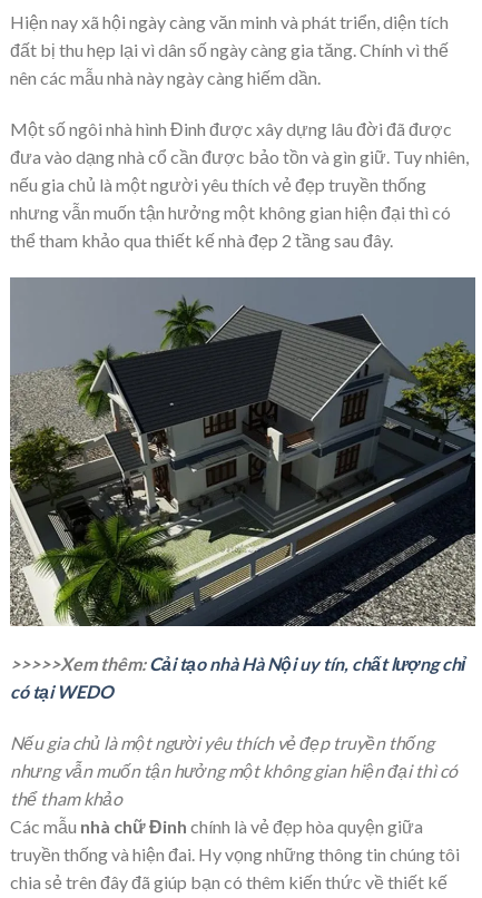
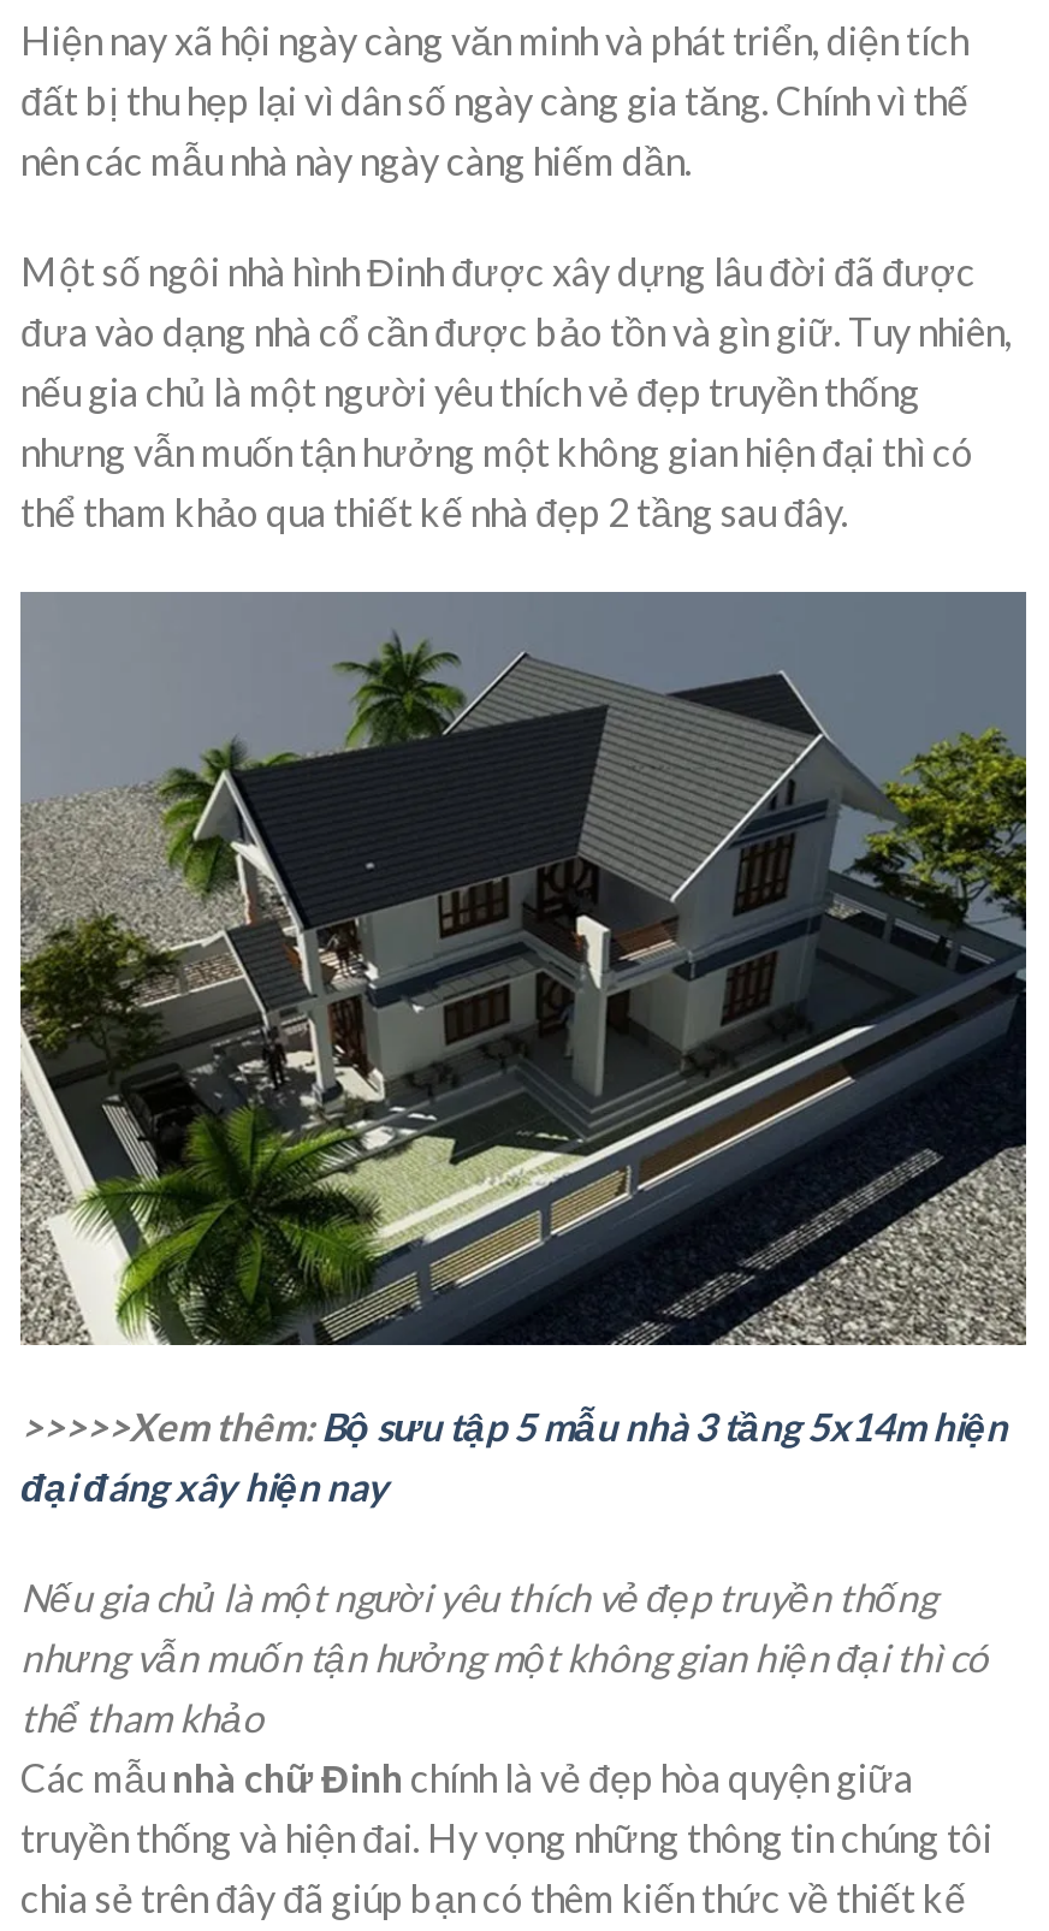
- >>>>>Xem thêm: Cải tạo nhà Hà Nội uy tín, chất lượng chỉ
- có tại WEDO
+ >>>>>Xem thêm: Bộ sưu tập 5 mẫu nhà 3 tầng 5x14m hiện
+ đại đáng xây hiện nay
